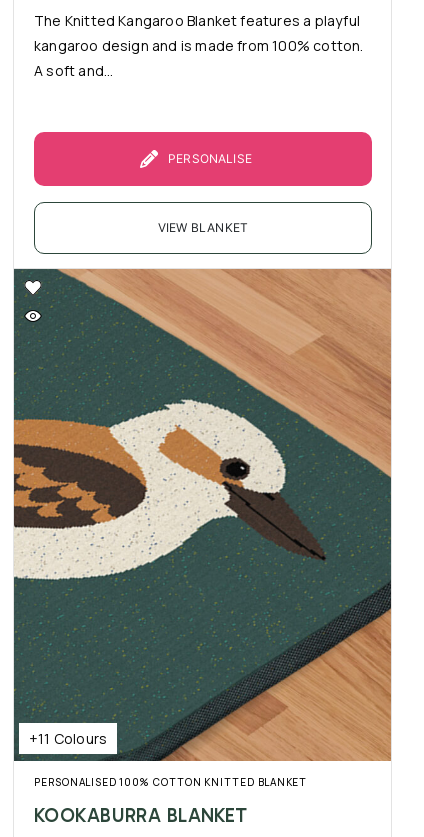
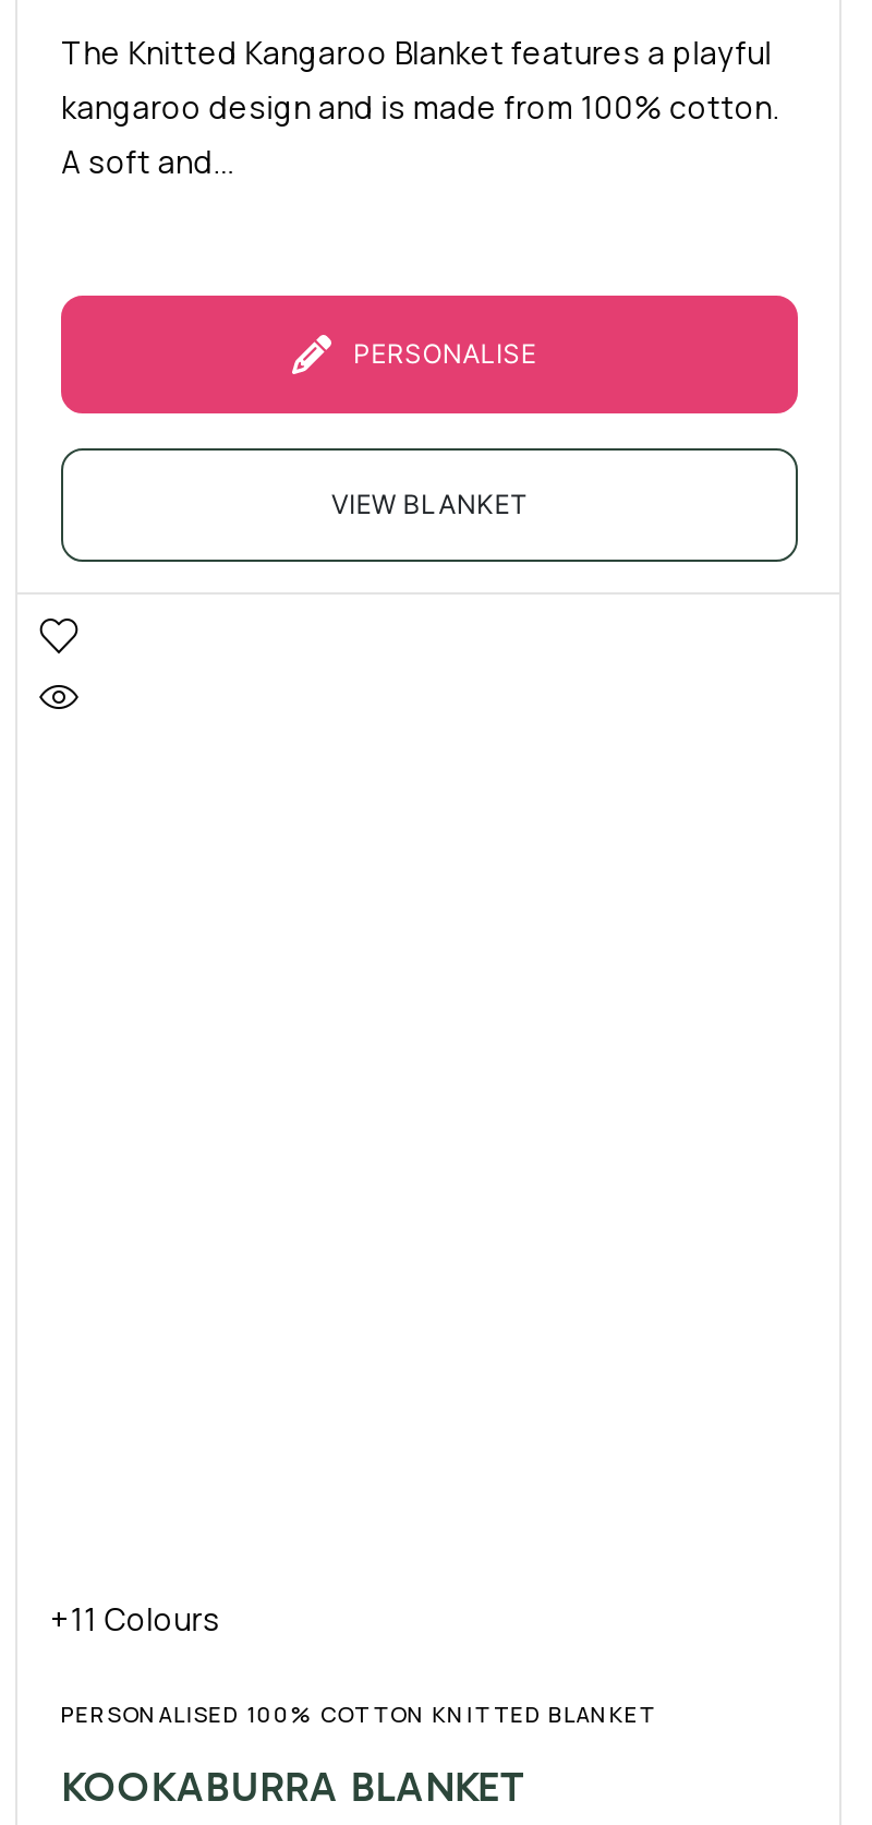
- [image]
